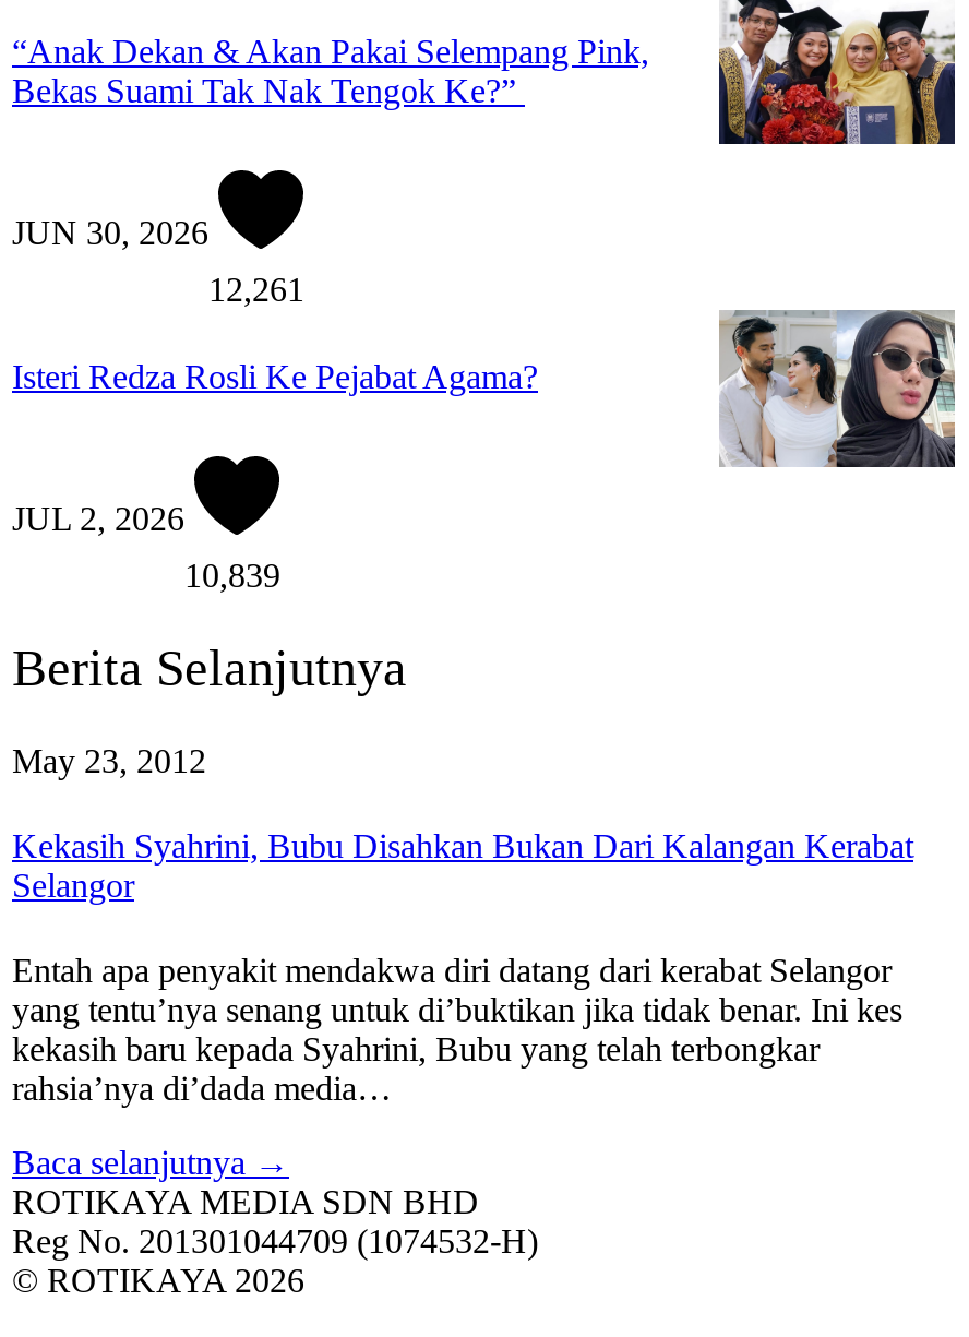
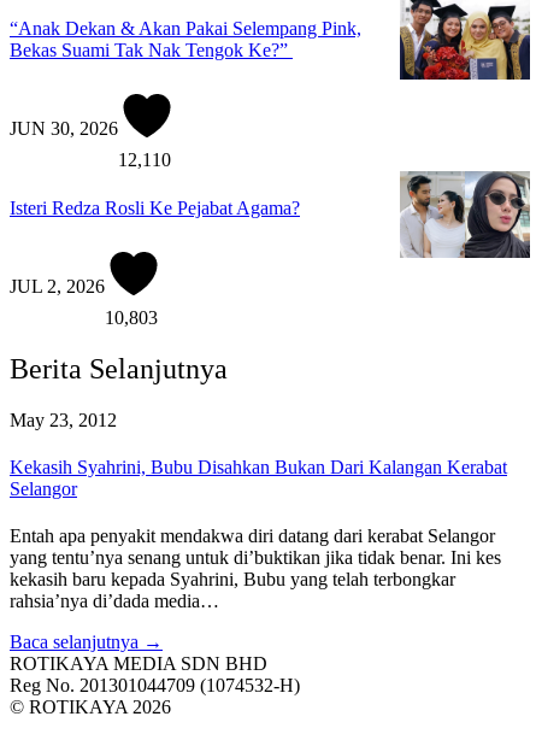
- 12,261
+ 12,110

- 10,839
+ 10,803
